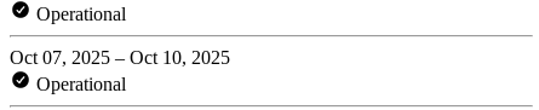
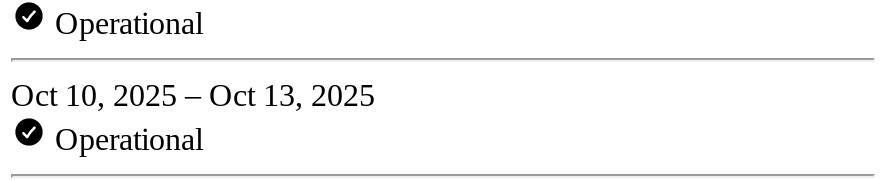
- Oct 07, 2025 – Oct 10, 2025
+ Oct 10, 2025 – Oct 13, 2025
